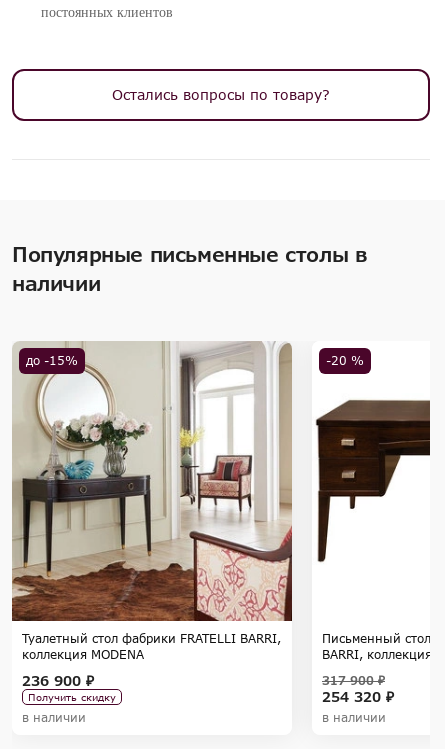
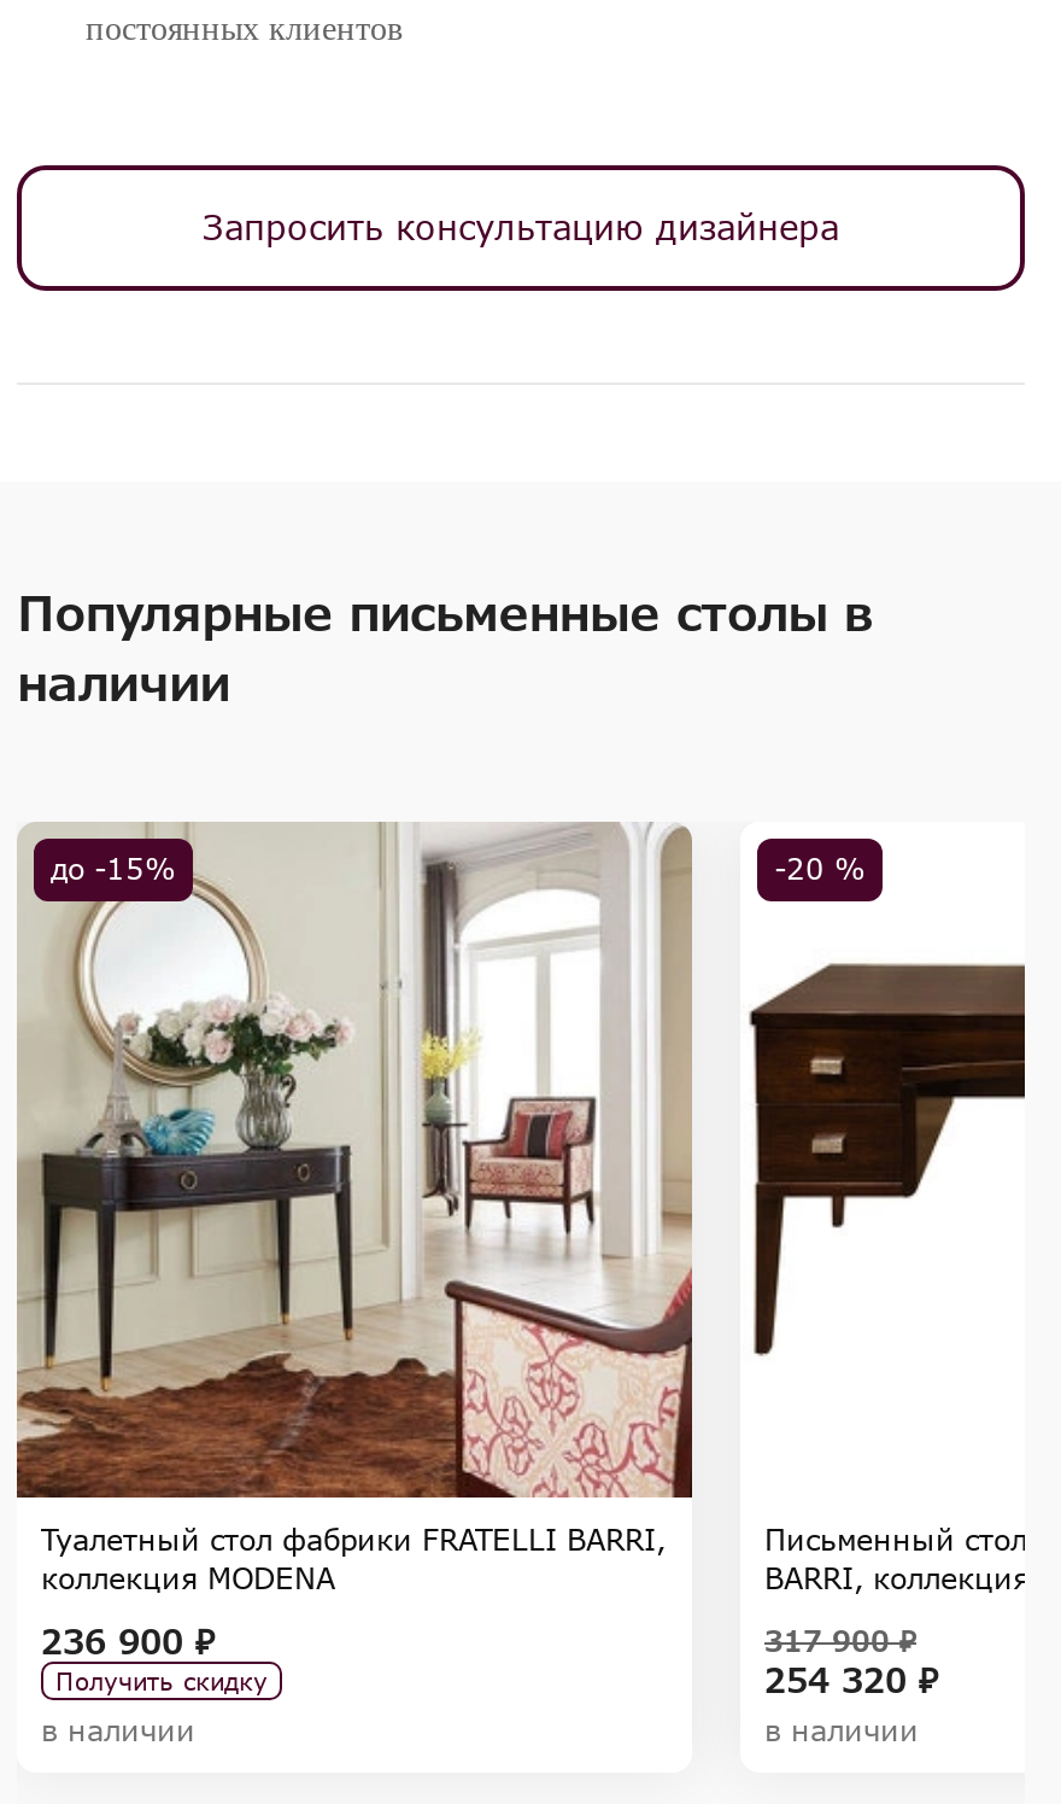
- Остались вопросы по товару?
+ Запросить консультацию дизайнера
